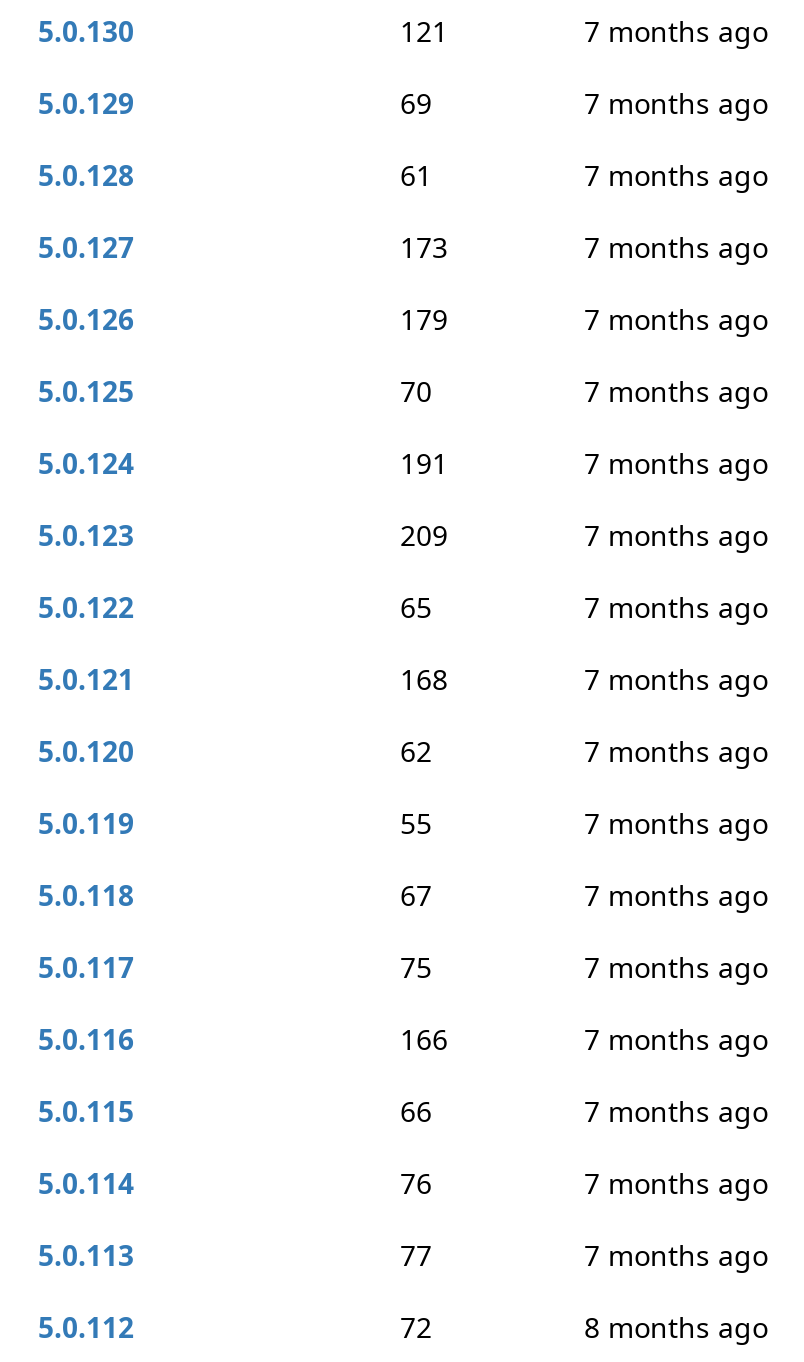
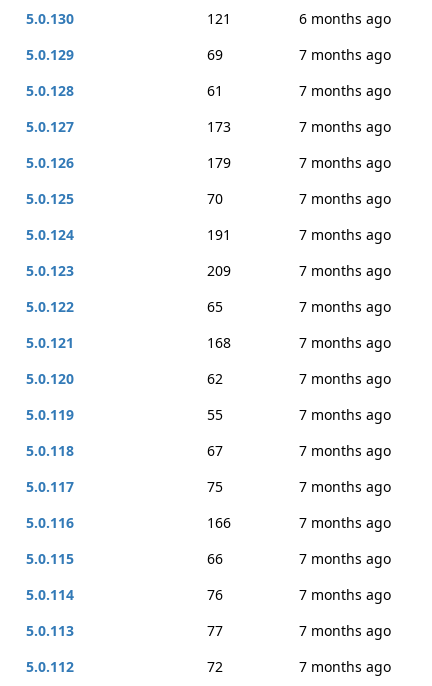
- 7 months ago
+ 6 months ago

- 8 months ago
+ 7 months ago
